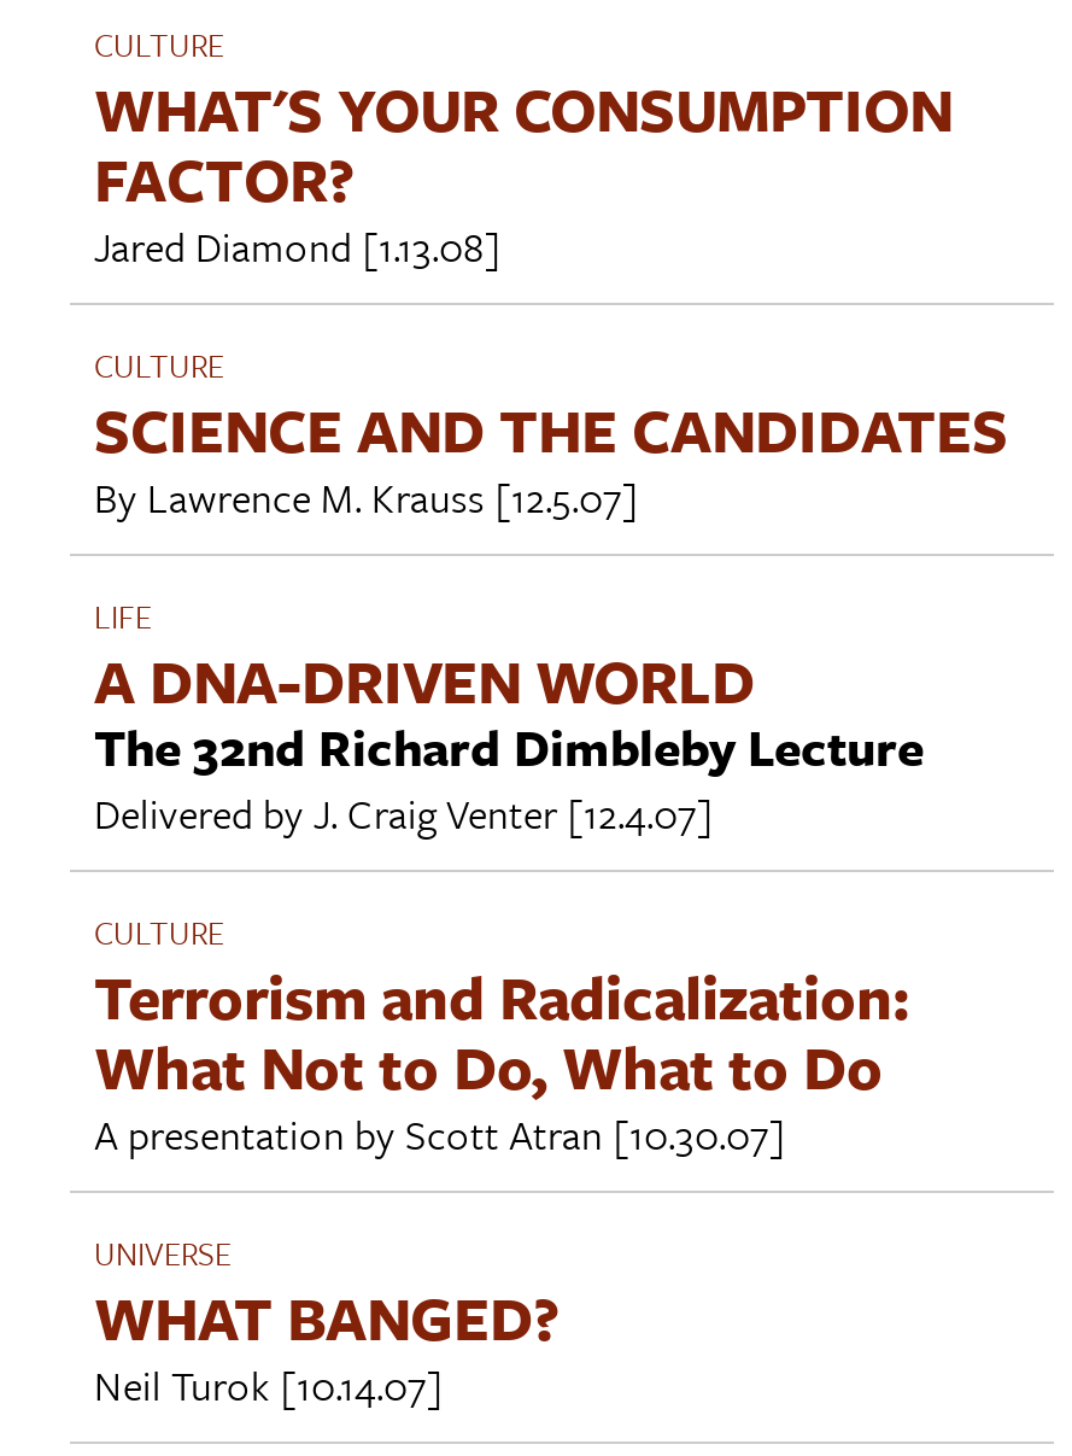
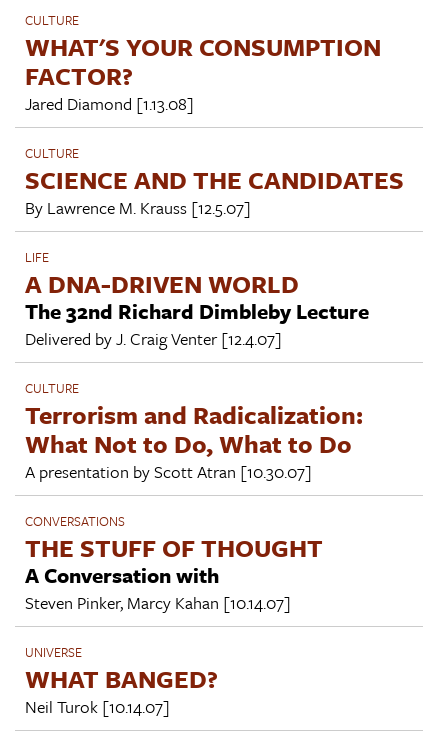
+ CONVERSATIONS
+ THE STUFF OF THOUGHT
+ A Conversation with
+ Steven Pinker, Marcy Kahan [10.14.07]
